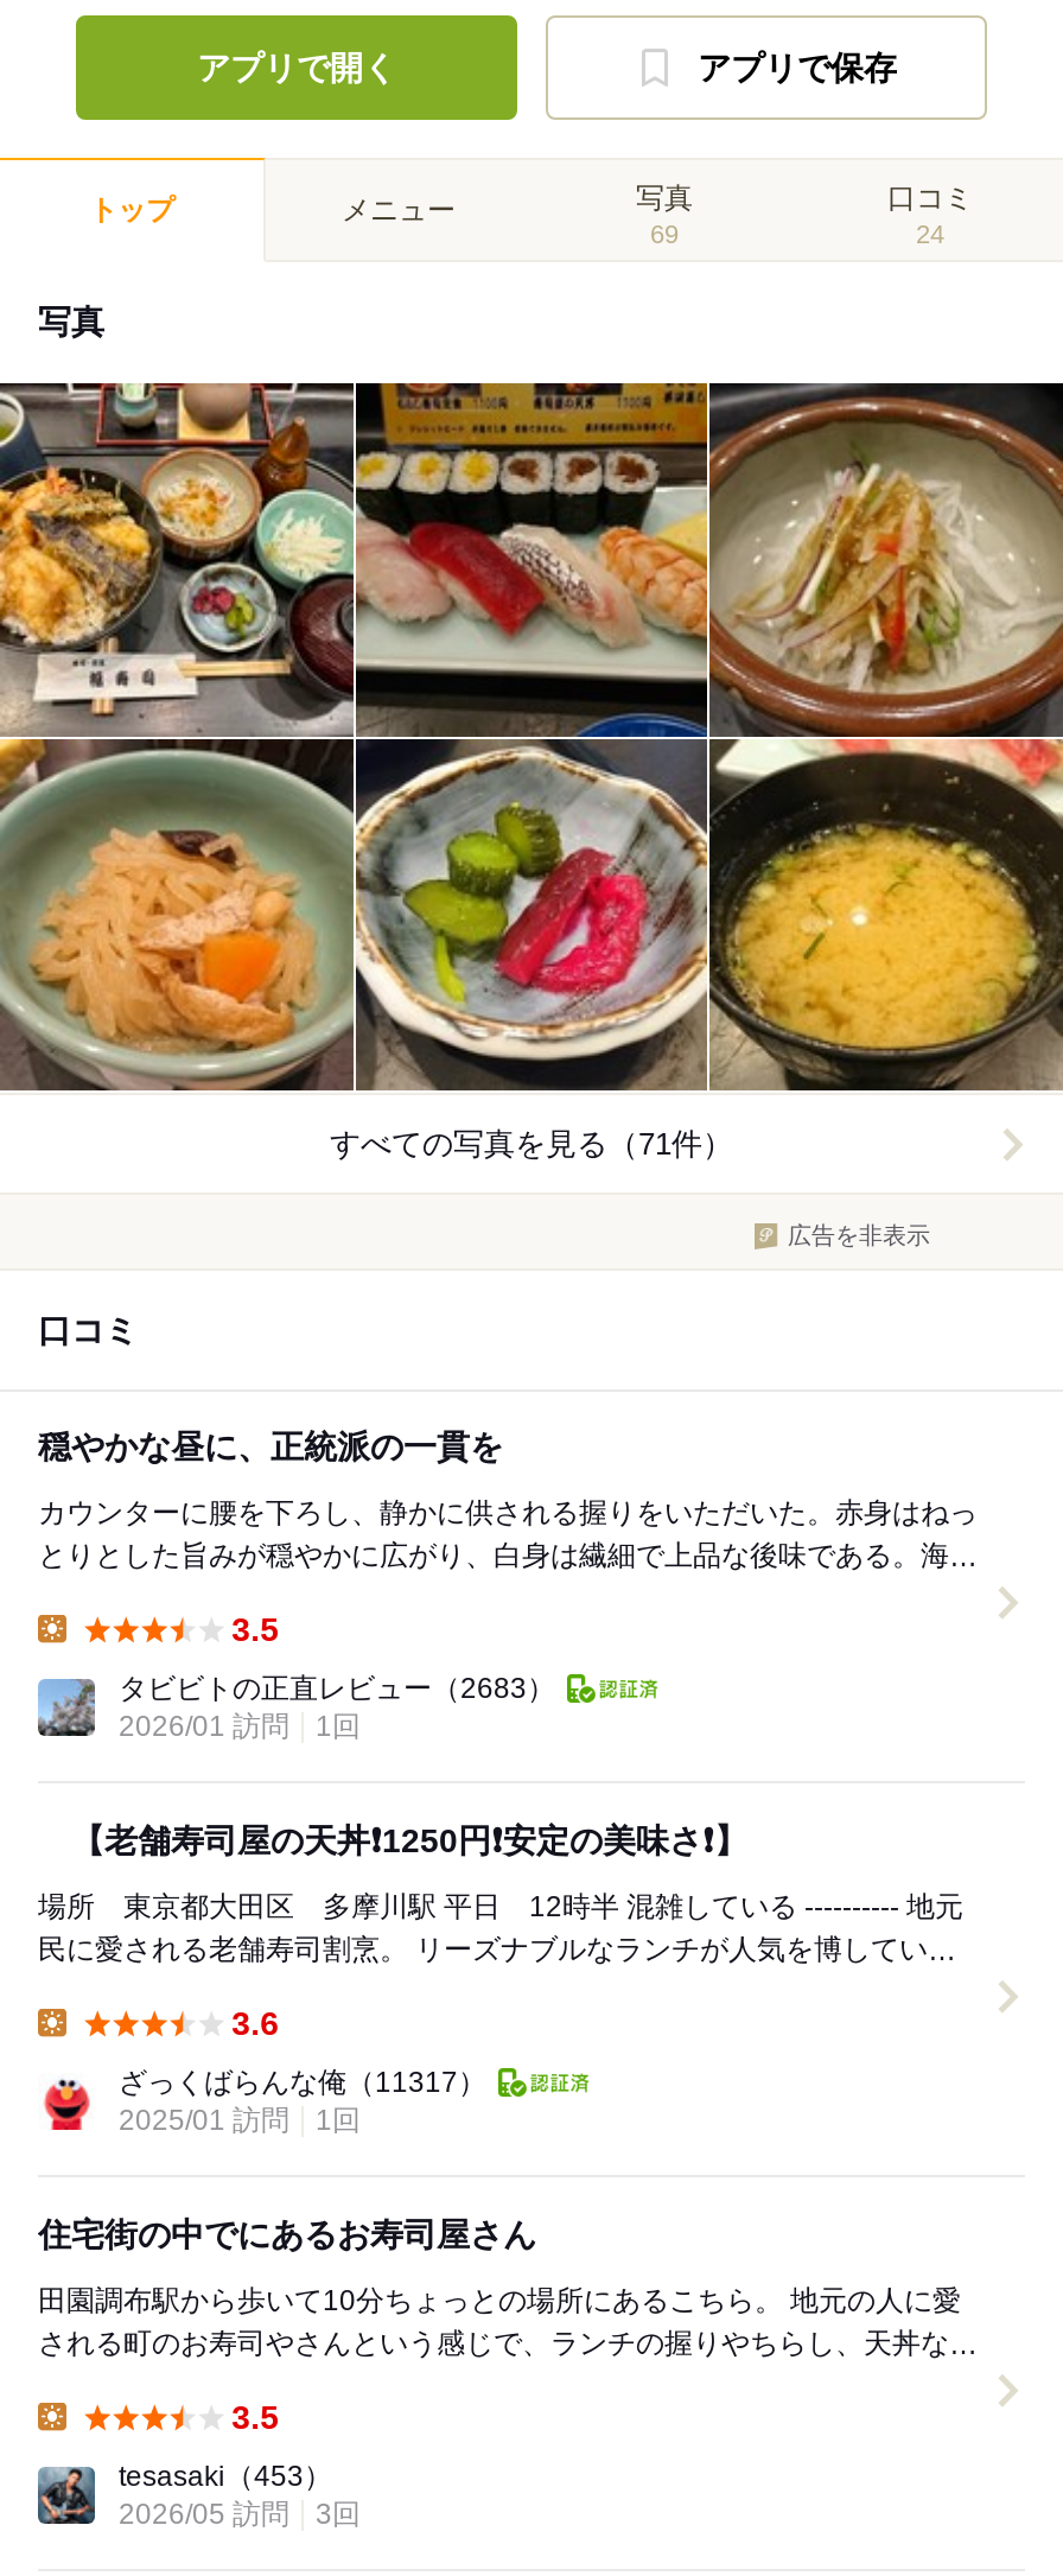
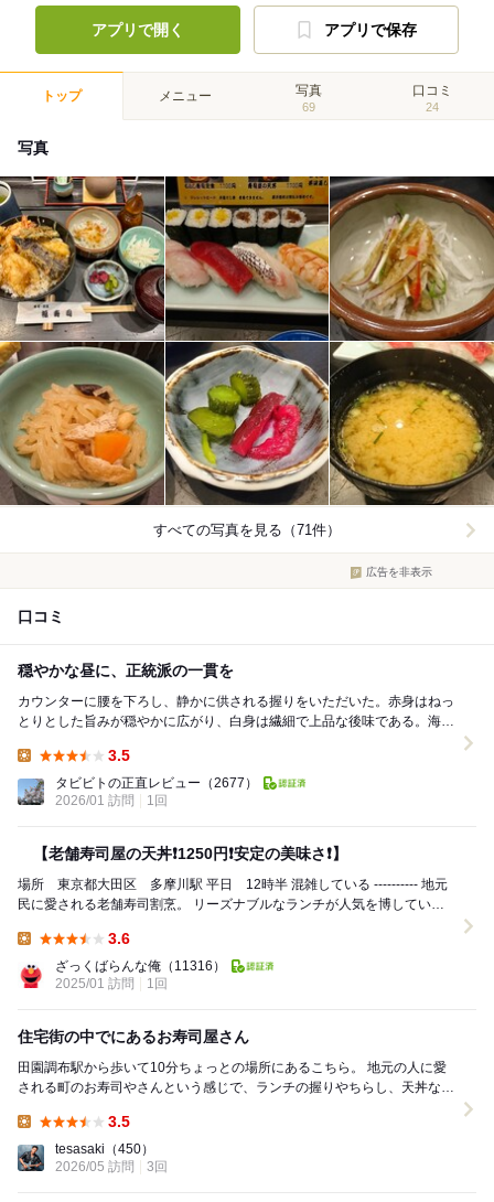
- タビビトの正直レビュー（2683）
+ タビビトの正直レビュー（2677）

- ざっくばらんな俺（11317）
+ ざっくばらんな俺（11316）

- tesasaki（453）
+ tesasaki（450）
